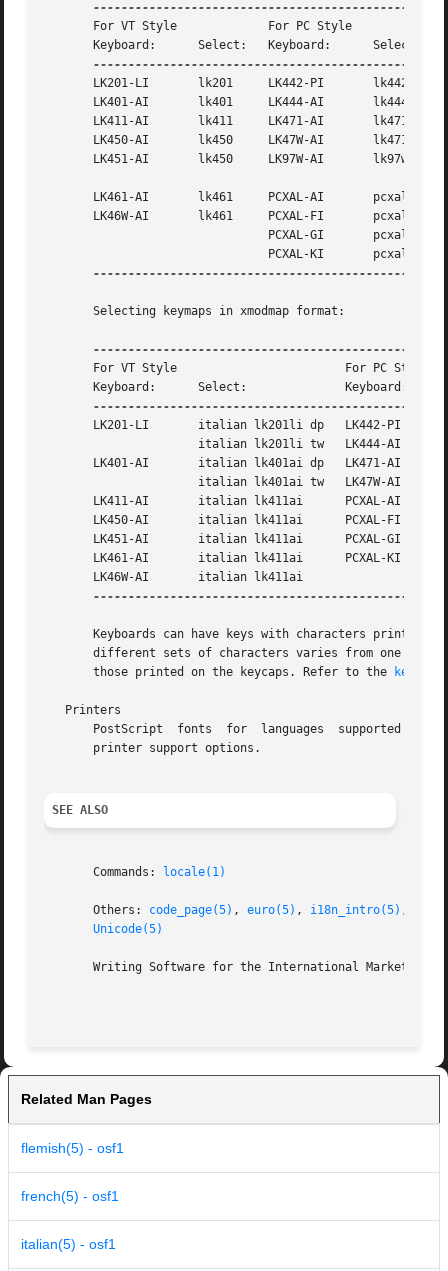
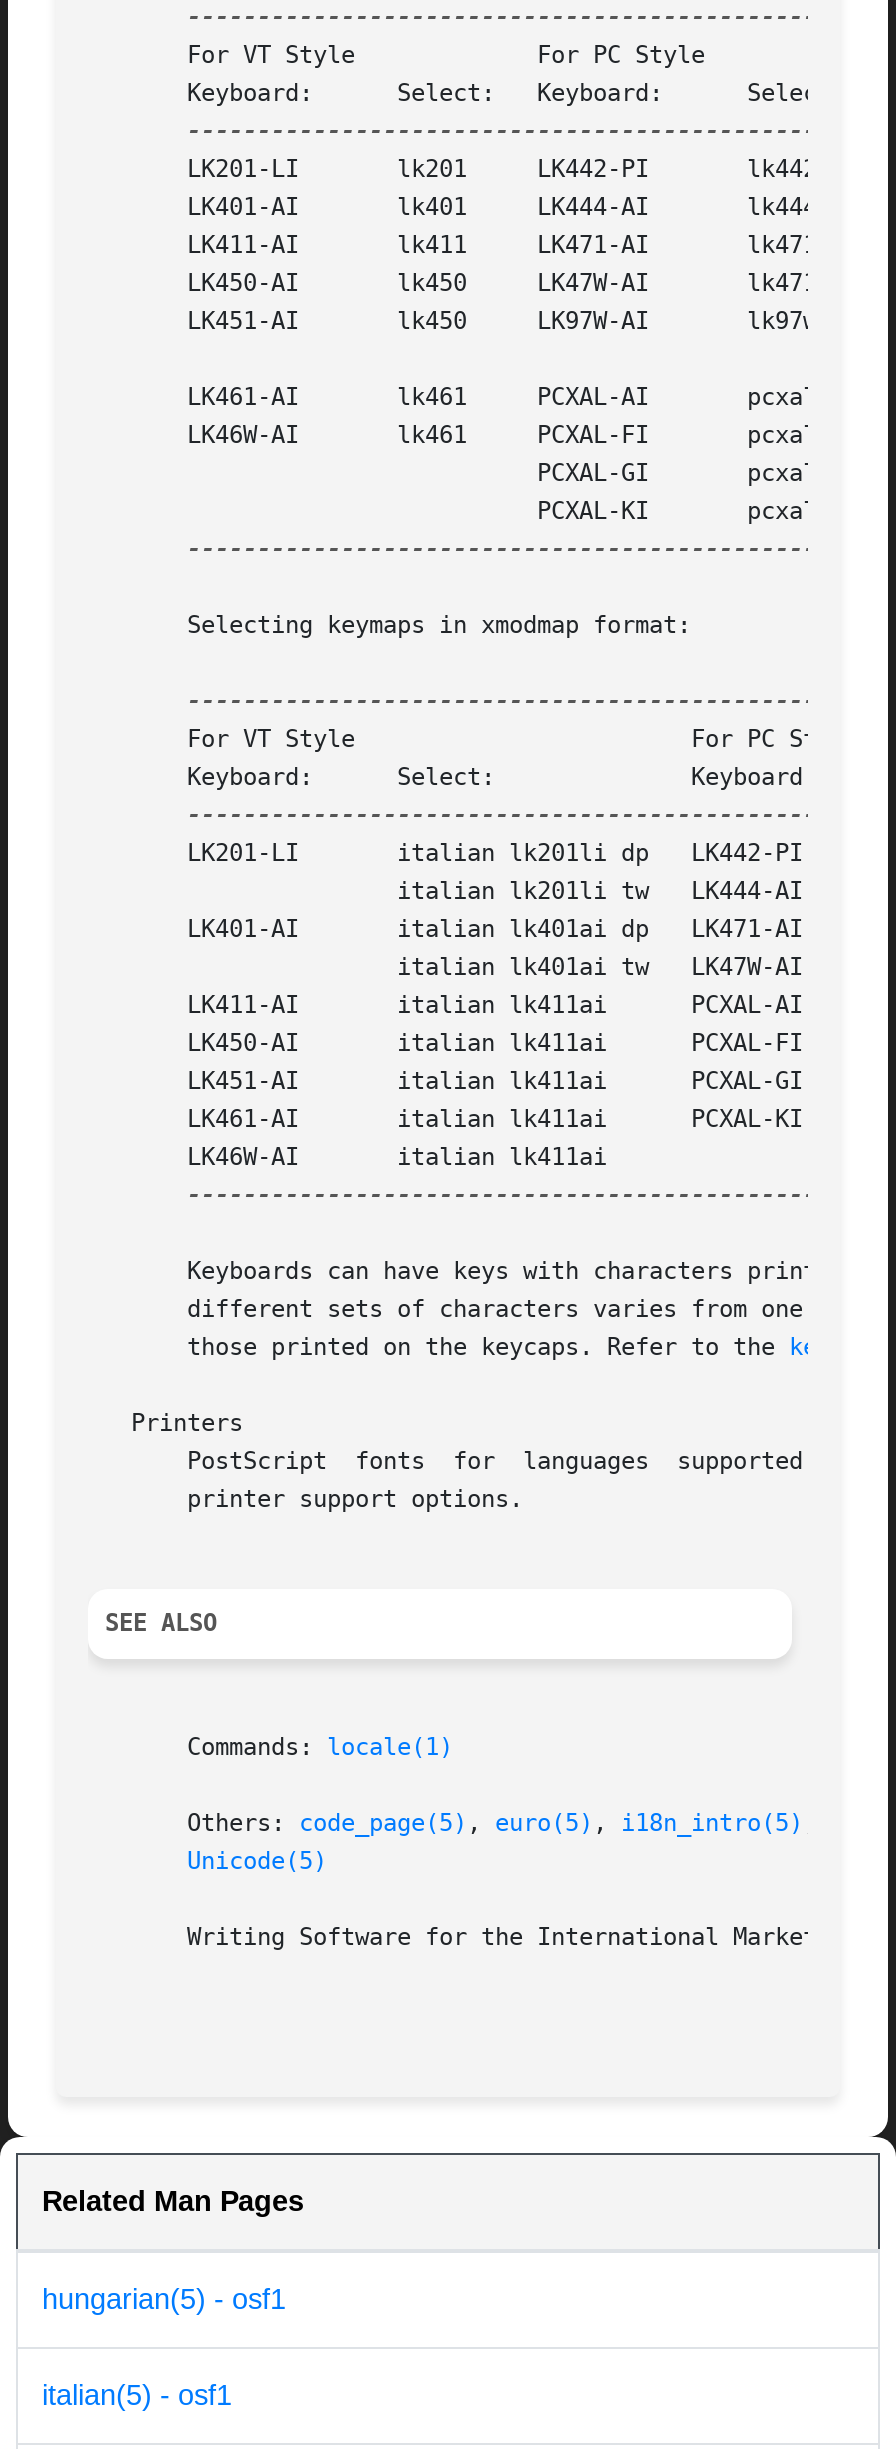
- flemish(5) - osf1
- french(5) - osf1
+ hungarian(5) - osf1
